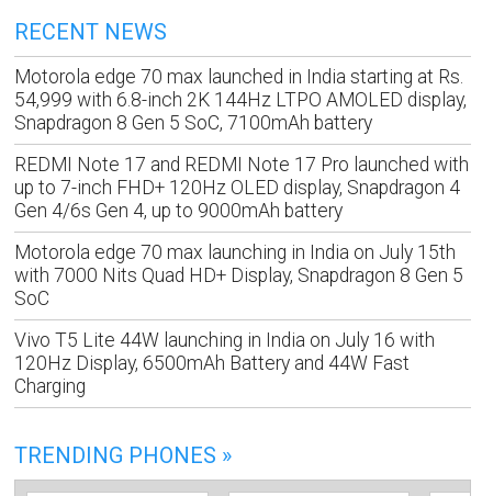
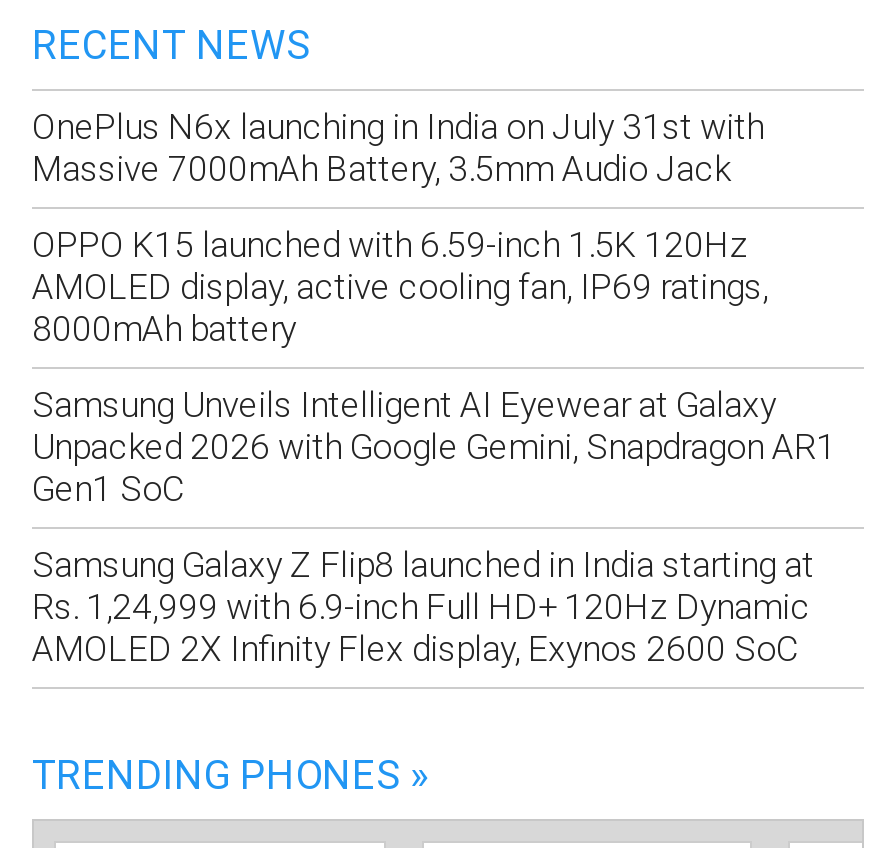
- Motorola edge 70 max launched in India starting at Rs.
- 54,999 with 6.8-inch 2K 144Hz LTPO AMOLED display,
- Snapdragon 8 Gen 5 SoC, 7100mAh battery
+ OnePlus N6x launching in India on July 31st with
+ Massive 7000mAh Battery, 3.5mm Audio Jack

- REDMI Note 17 and REDMI Note 17 Pro launched with
- up to 7-inch FHD+ 120Hz OLED display, Snapdragon 4
- Gen 4/6s Gen 4, up to 9000mAh battery
+ OPPO K15 launched with 6.59-inch 1.5K 120Hz
+ AMOLED display, active cooling fan, IP69 ratings,
+ 8000mAh battery

- Motorola edge 70 max launching in India on July 15th
- with 7000 Nits Quad HD+ Display, Snapdragon 8 Gen 5
- SoC
+ Samsung Unveils Intelligent AI Eyewear at Galaxy
+ Unpacked 2026 with Google Gemini, Snapdragon AR1
+ Gen1 SoC

- Vivo T5 Lite 44W launching in India on July 16 with
- 120Hz Display, 6500mAh Battery and 44W Fast
- Charging
+ Samsung Galaxy Z Flip8 launched in India starting at
+ Rs. 1,24,999 with 6.9-inch Full HD+ 120Hz Dynamic
+ AMOLED 2X Infinity Flex display, Exynos 2600 SoC
